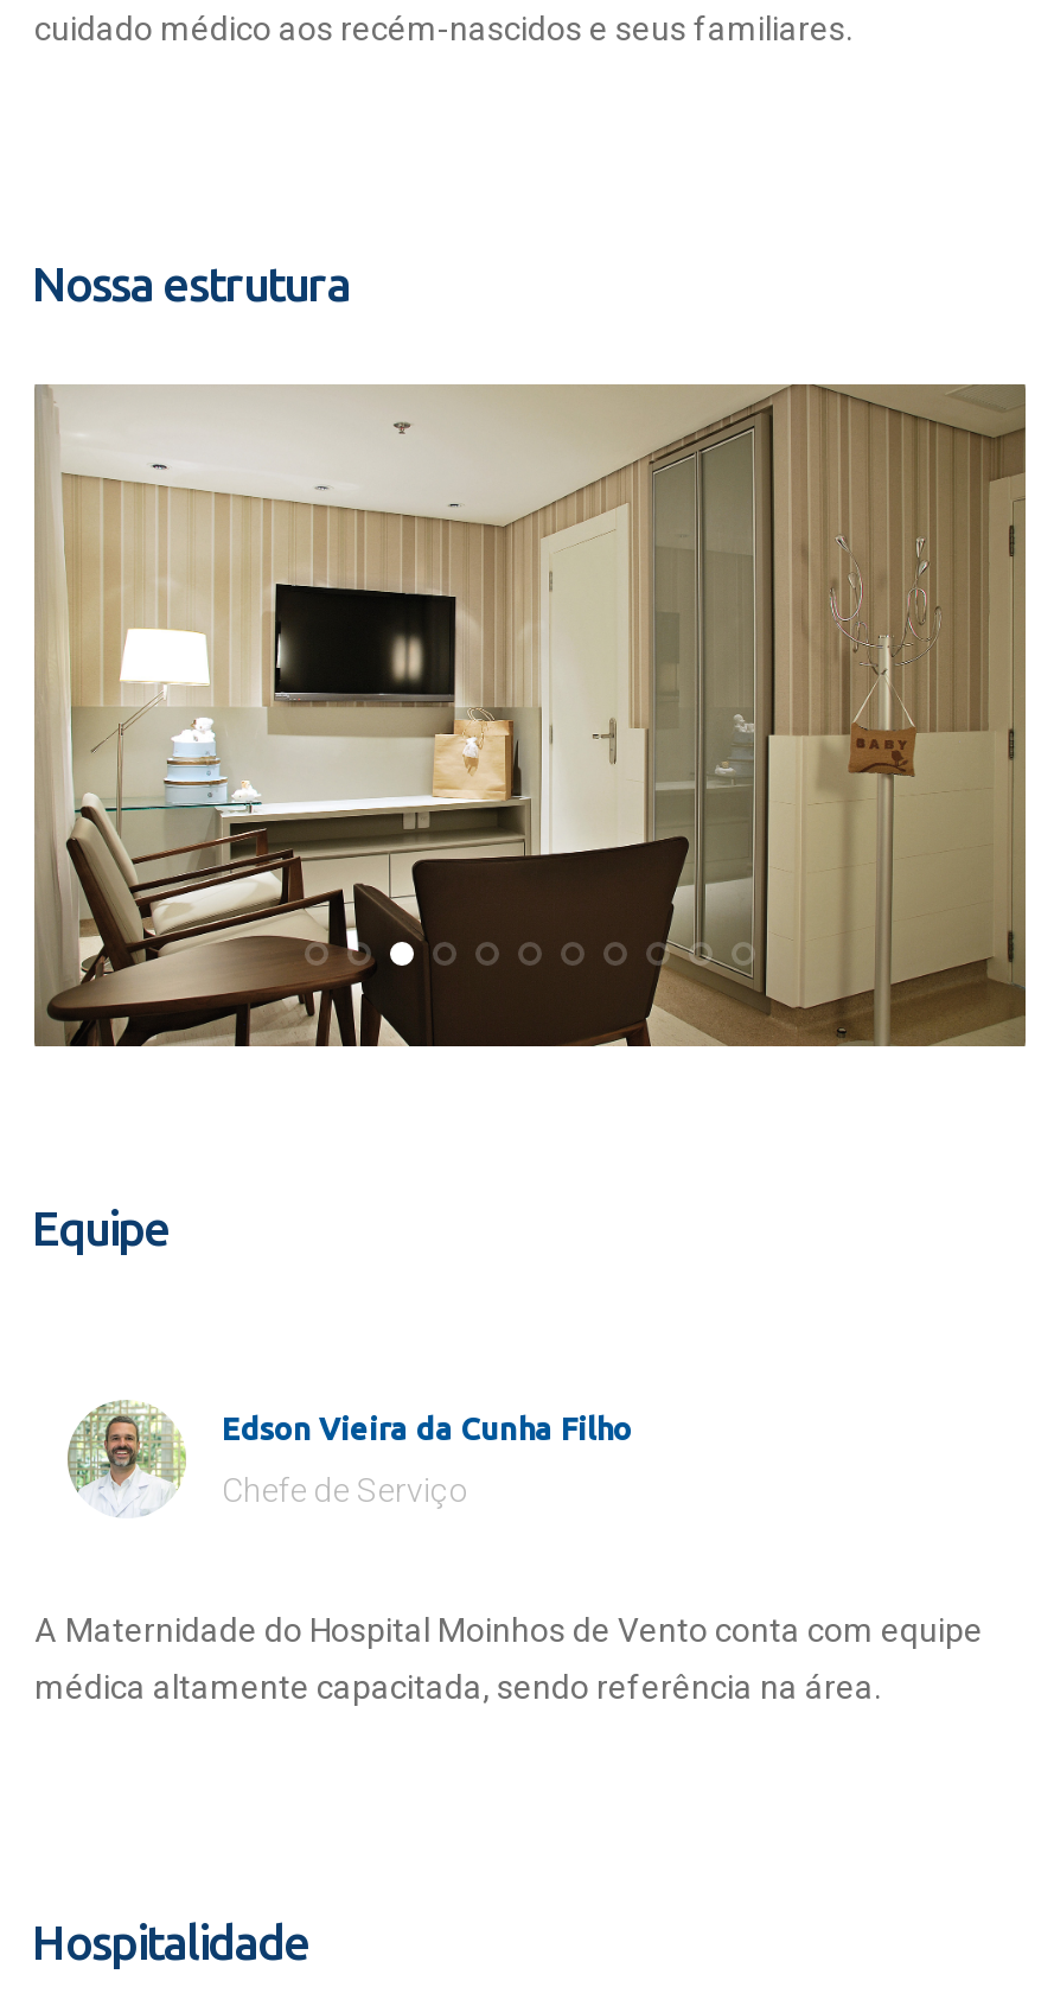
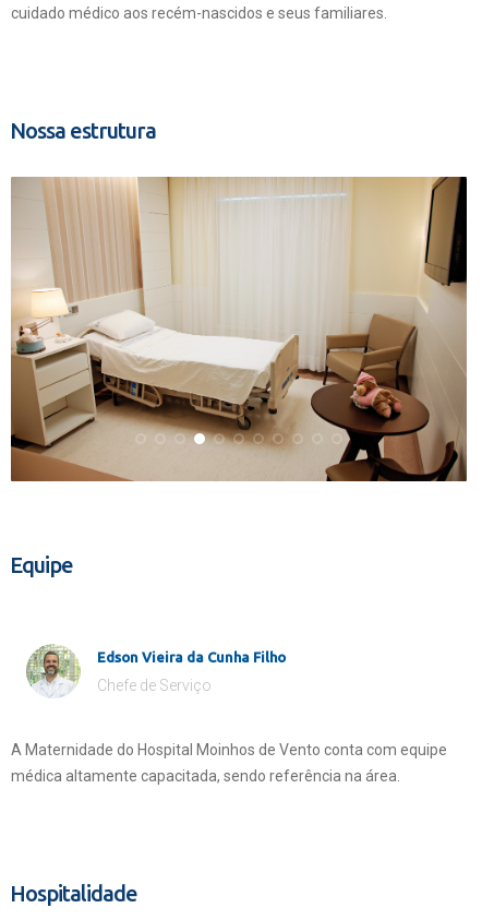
- [image]
+ [image]
